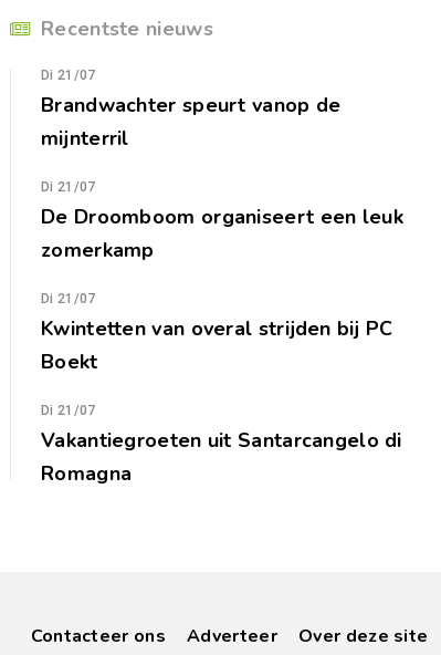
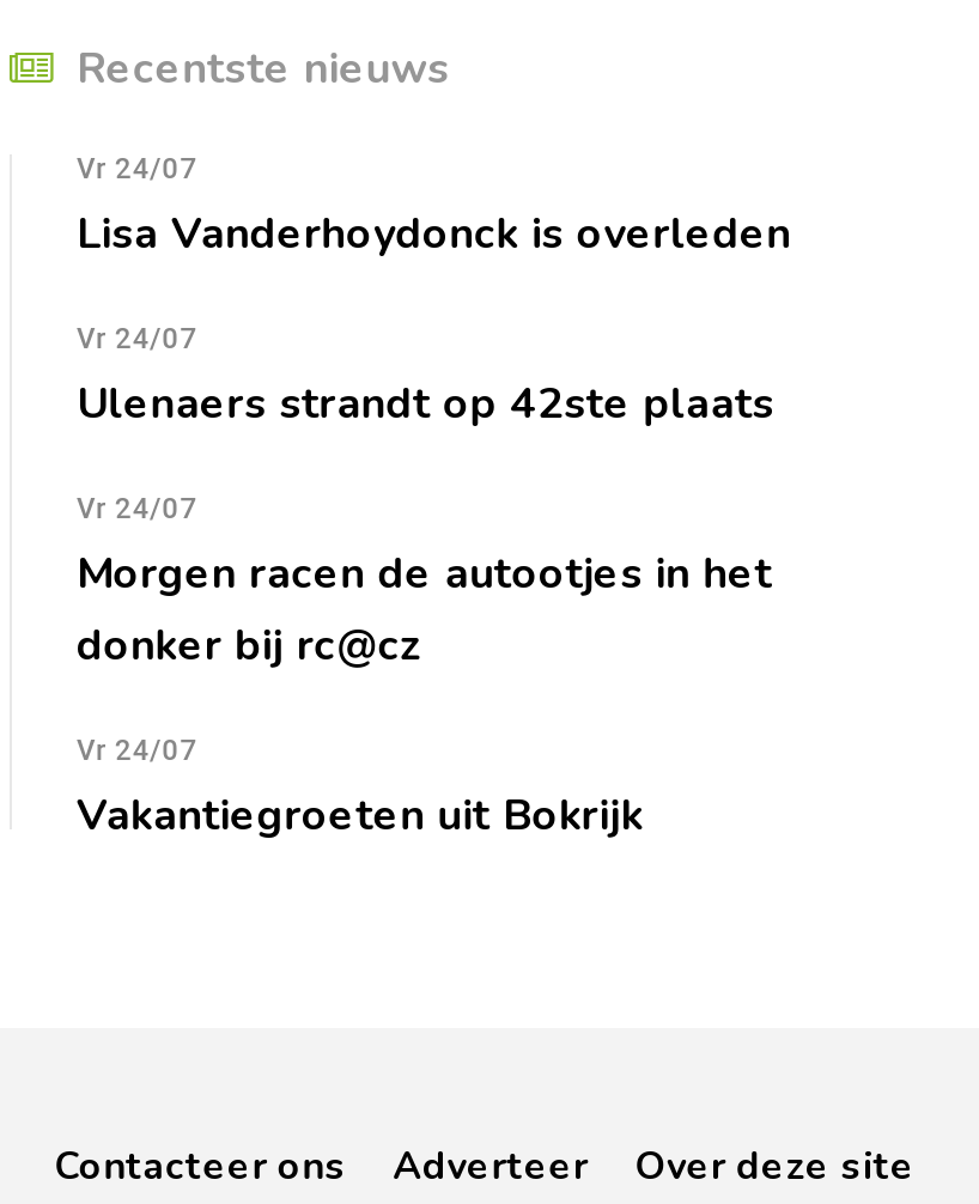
- Di 21/07
- Brandwachter speurt vanop de
- mijnterril
+ Vr 24/07
+ Lisa Vanderhoydonck is overleden

- Di 21/07
- De Droomboom organiseert een leuk
- zomerkamp
+ Vr 24/07
+ Ulenaers strandt op 42ste plaats

- Di 21/07
- Kwintetten van overal strijden bij PC
- Boekt
+ Vr 24/07
+ Morgen racen de autootjes in het
+ donker bij rc@cz

- Di 21/07
- Vakantiegroeten uit Santarcangelo di
- Romagna
+ Vr 24/07
+ Vakantiegroeten uit Bokrijk
